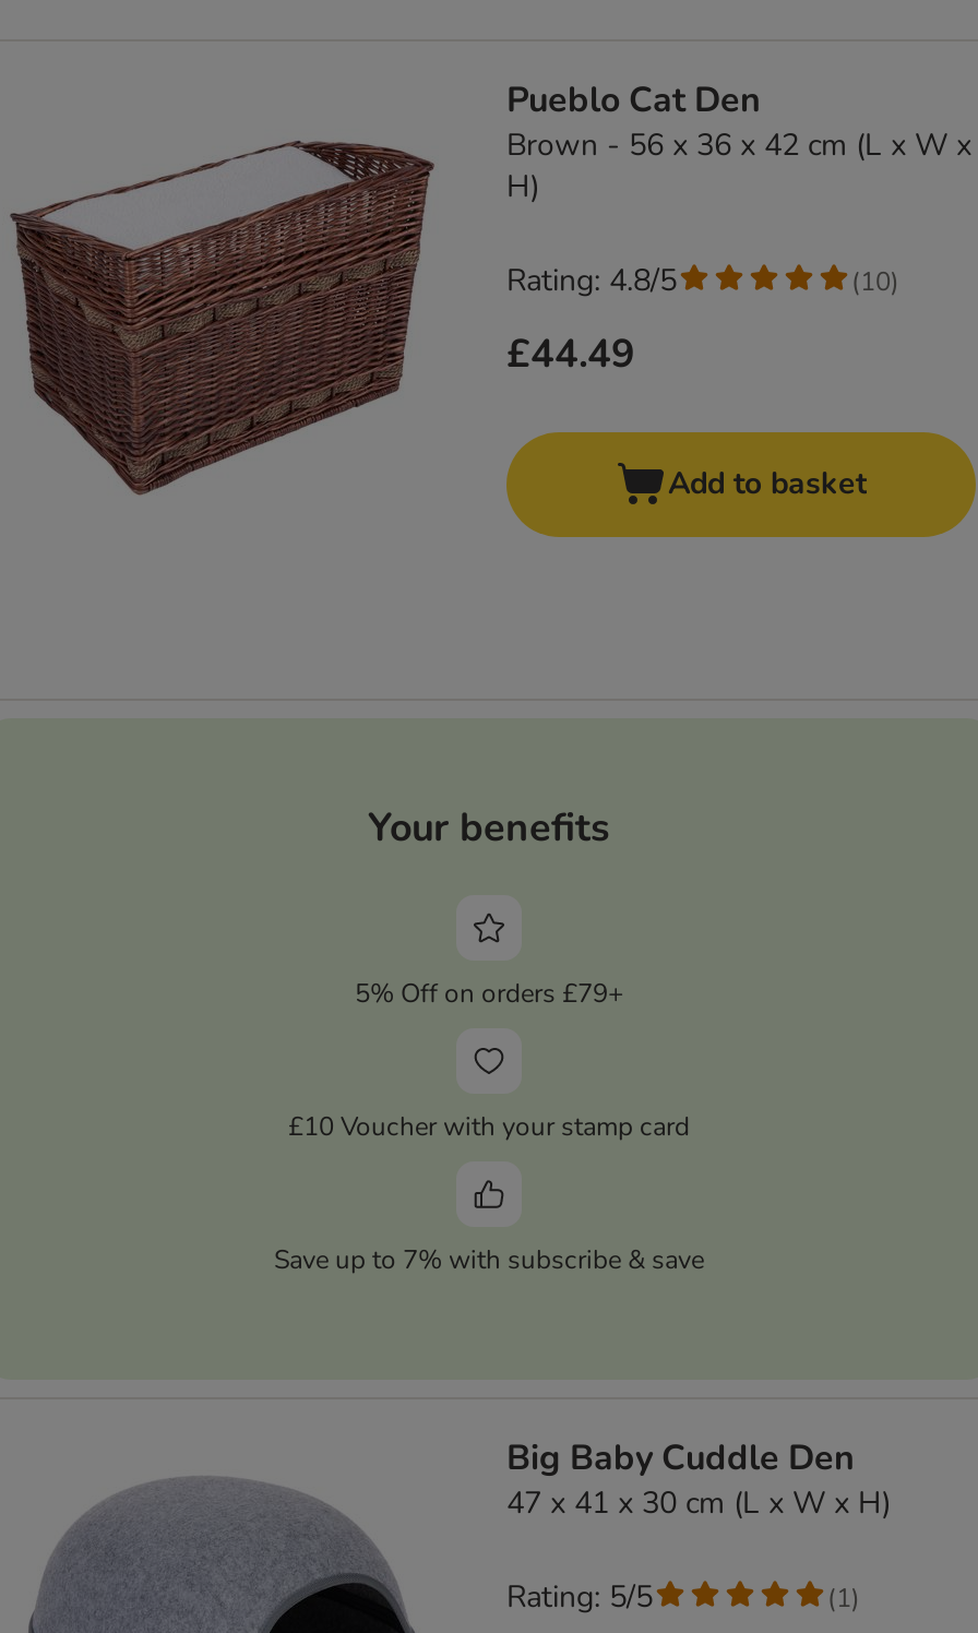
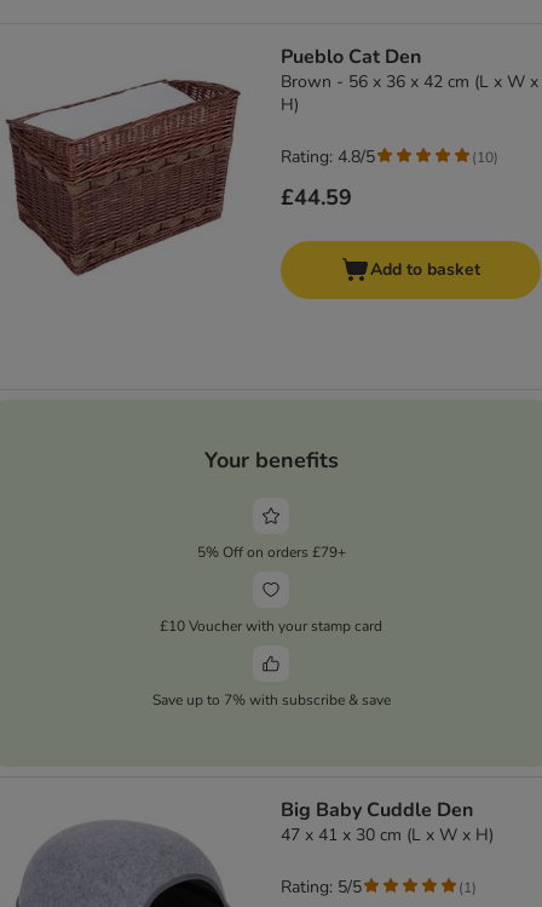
- £44.49
+ £44.59
